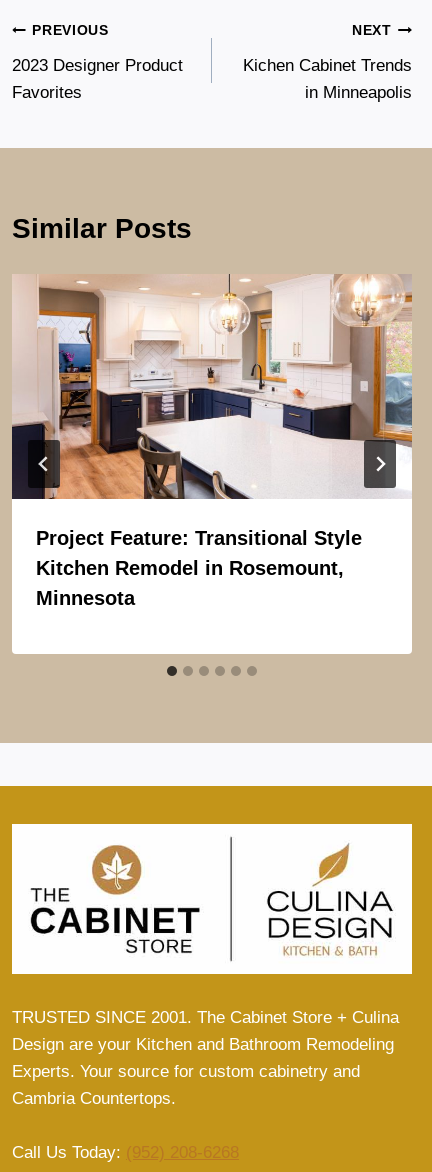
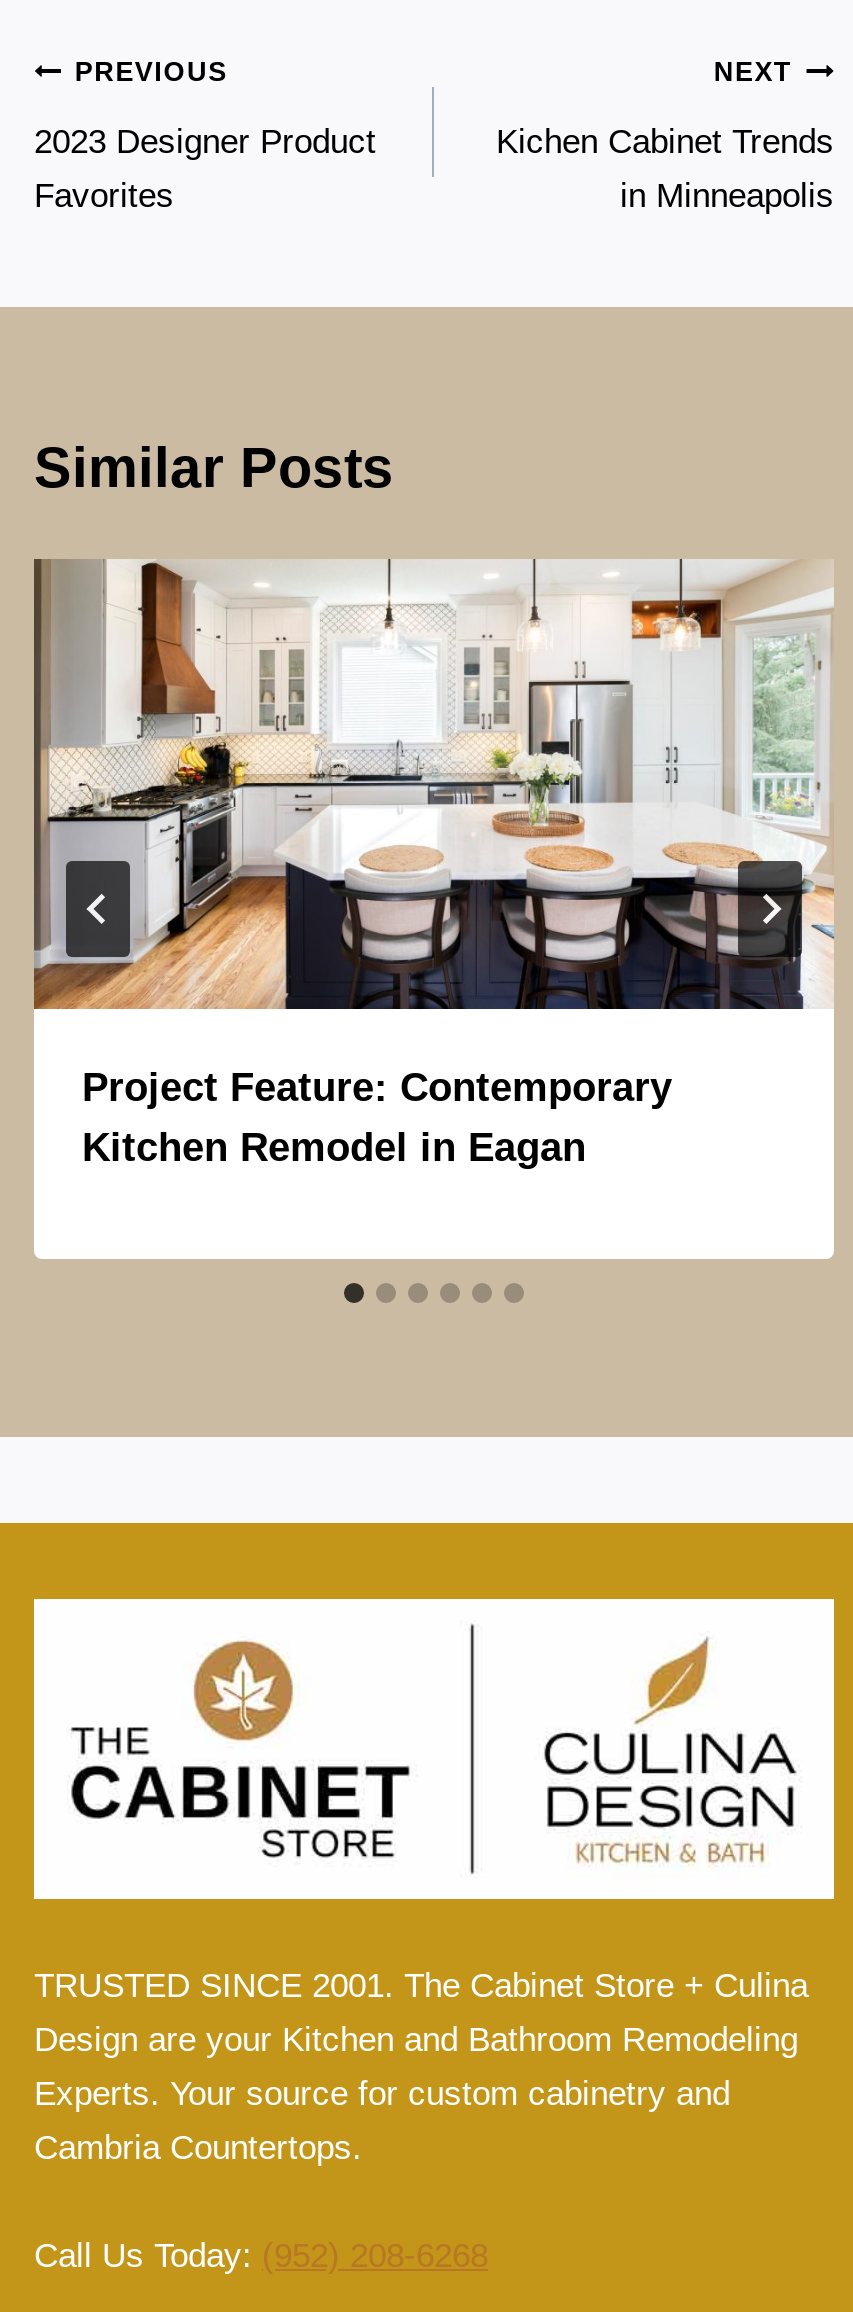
- [image]
- Project Feature: Transitional Style
- Kitchen Remodel in Rosemount,
- Minnesota
+ [image]
+ Project Feature: Contemporary
+ Kitchen Remodel in Eagan
